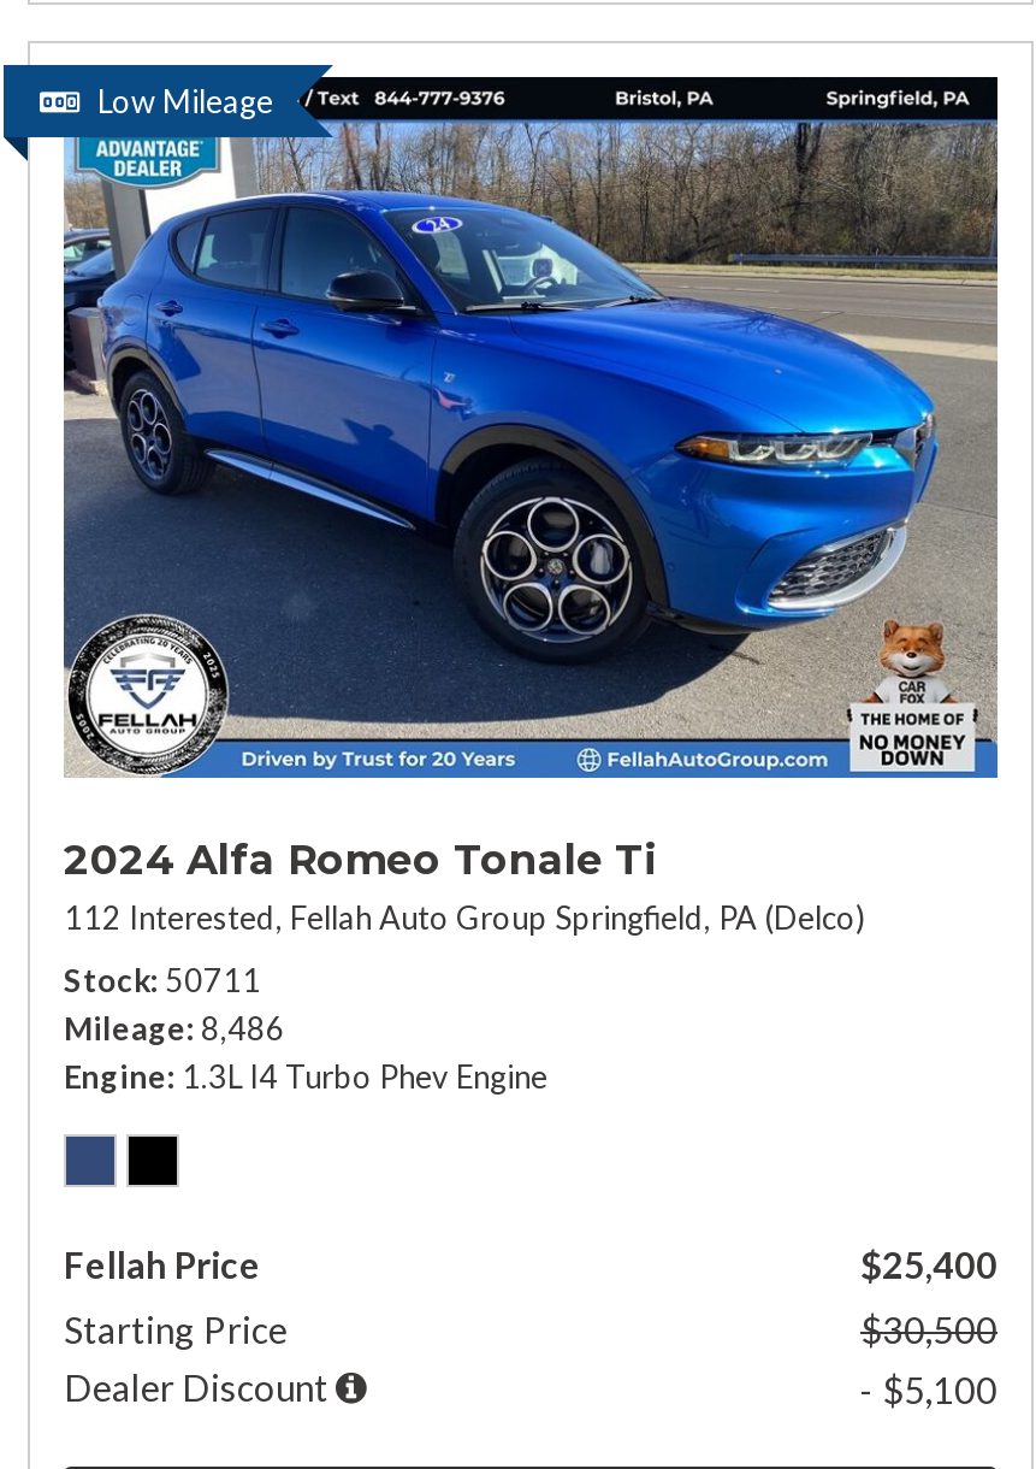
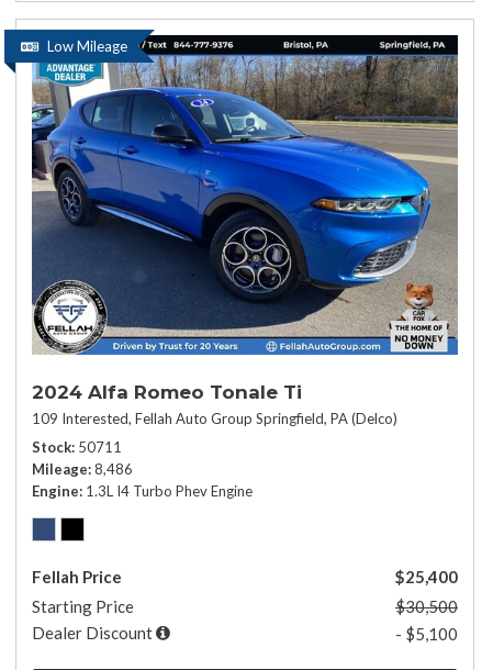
- 112 Interested, Fellah Auto Group Springfield, PA (Delco)
+ 109 Interested, Fellah Auto Group Springfield, PA (Delco)
